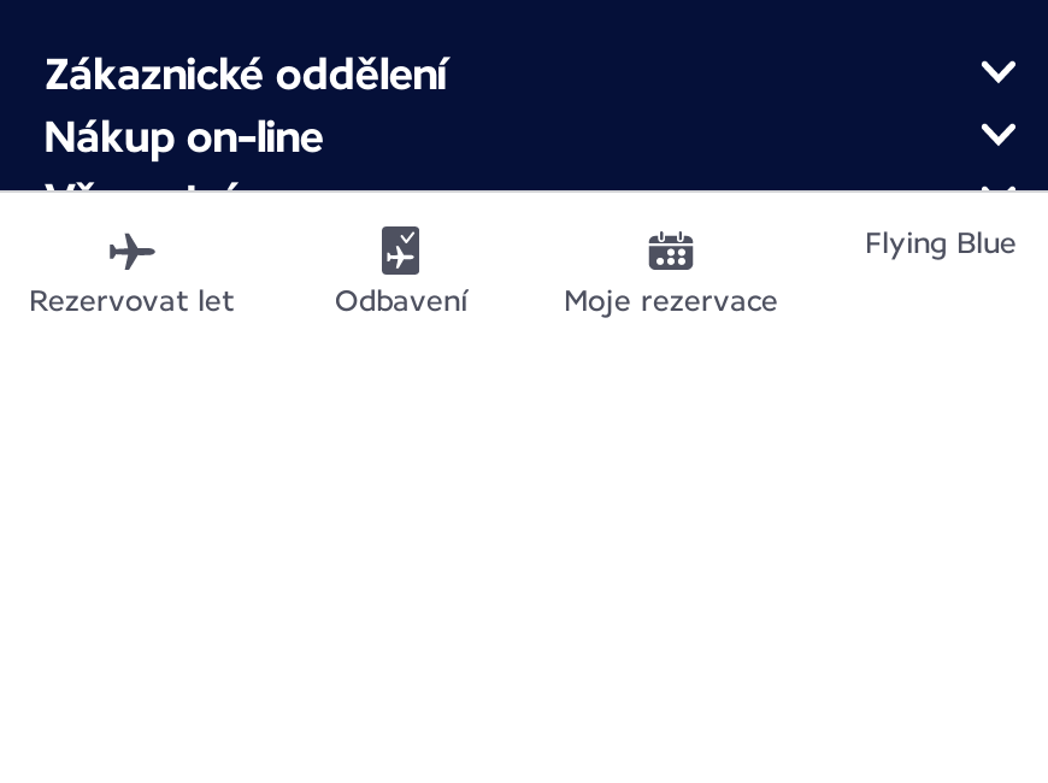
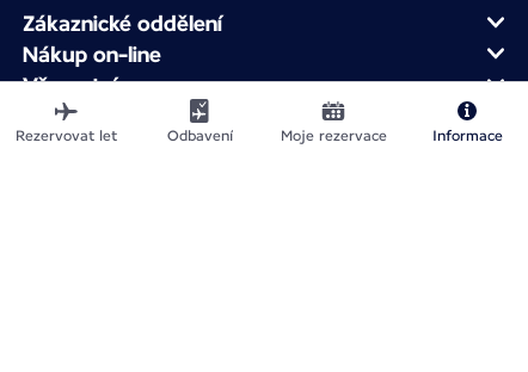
- Flying Blue
+ Informace
